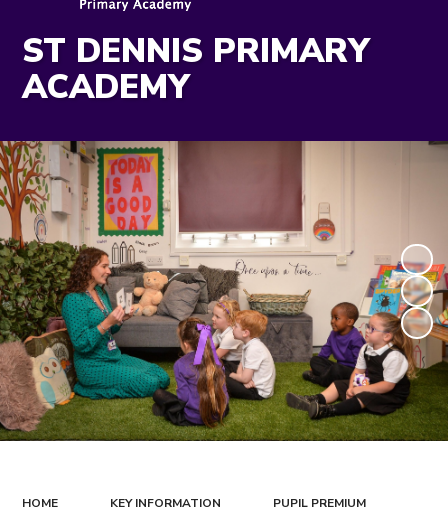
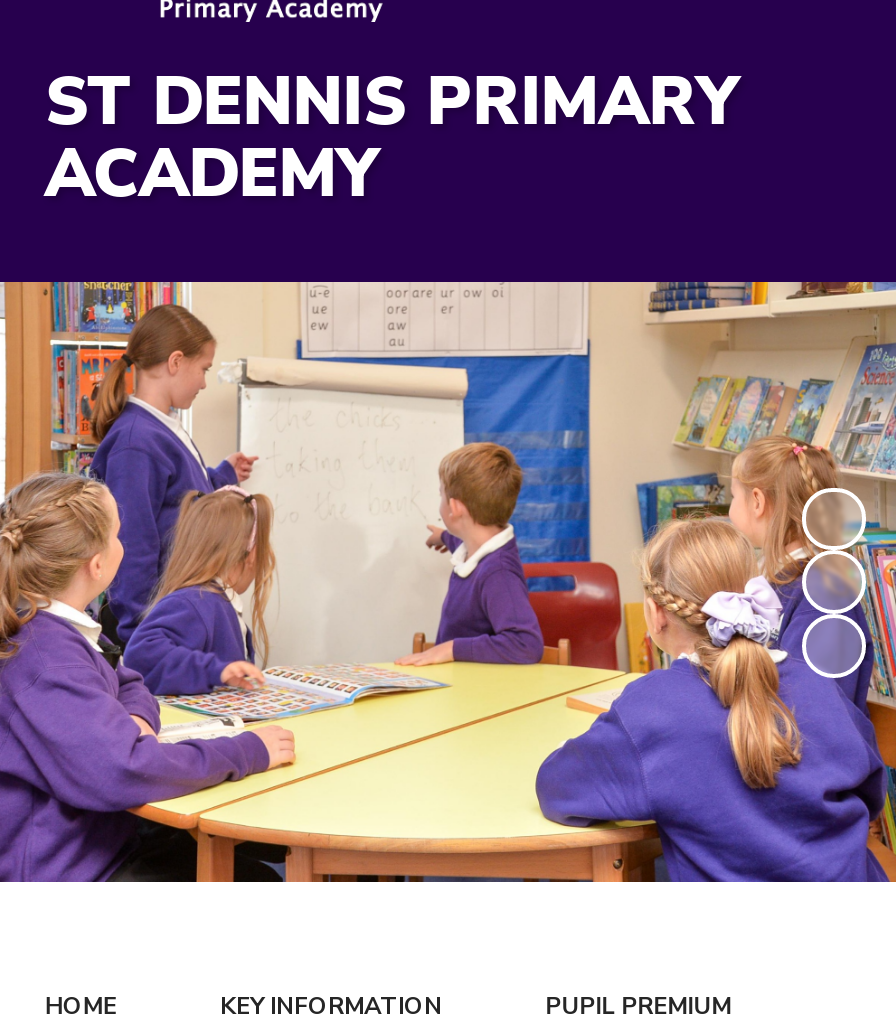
- [image]
+ [image]
